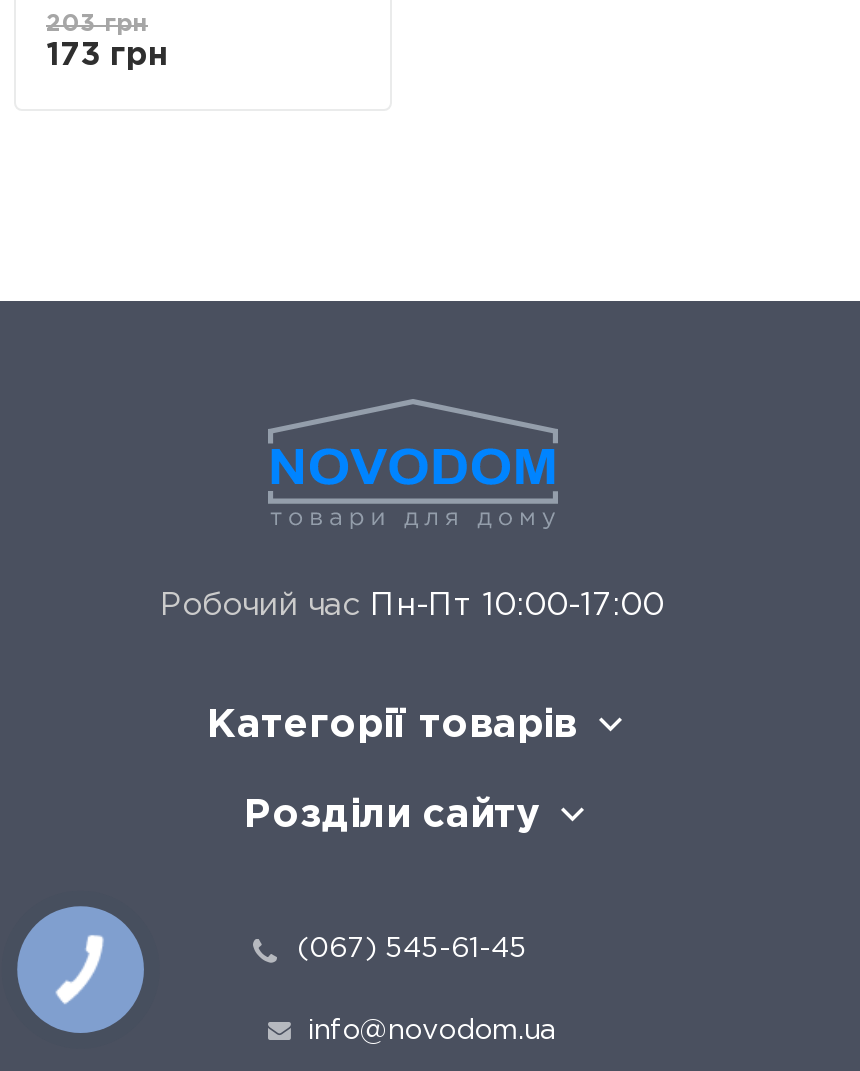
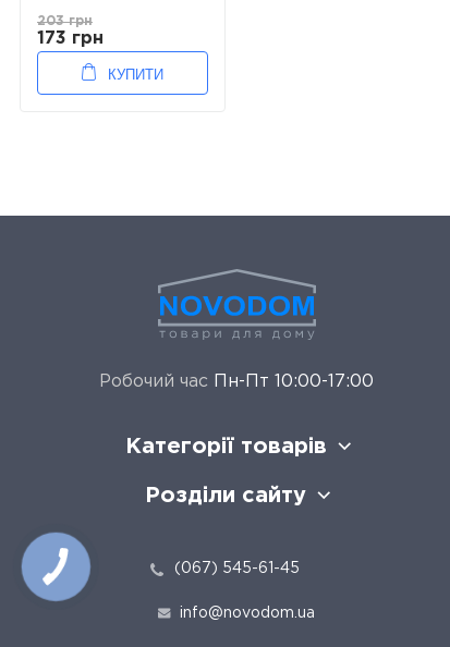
+ КУПИТИ

- [image]
+ [image]
